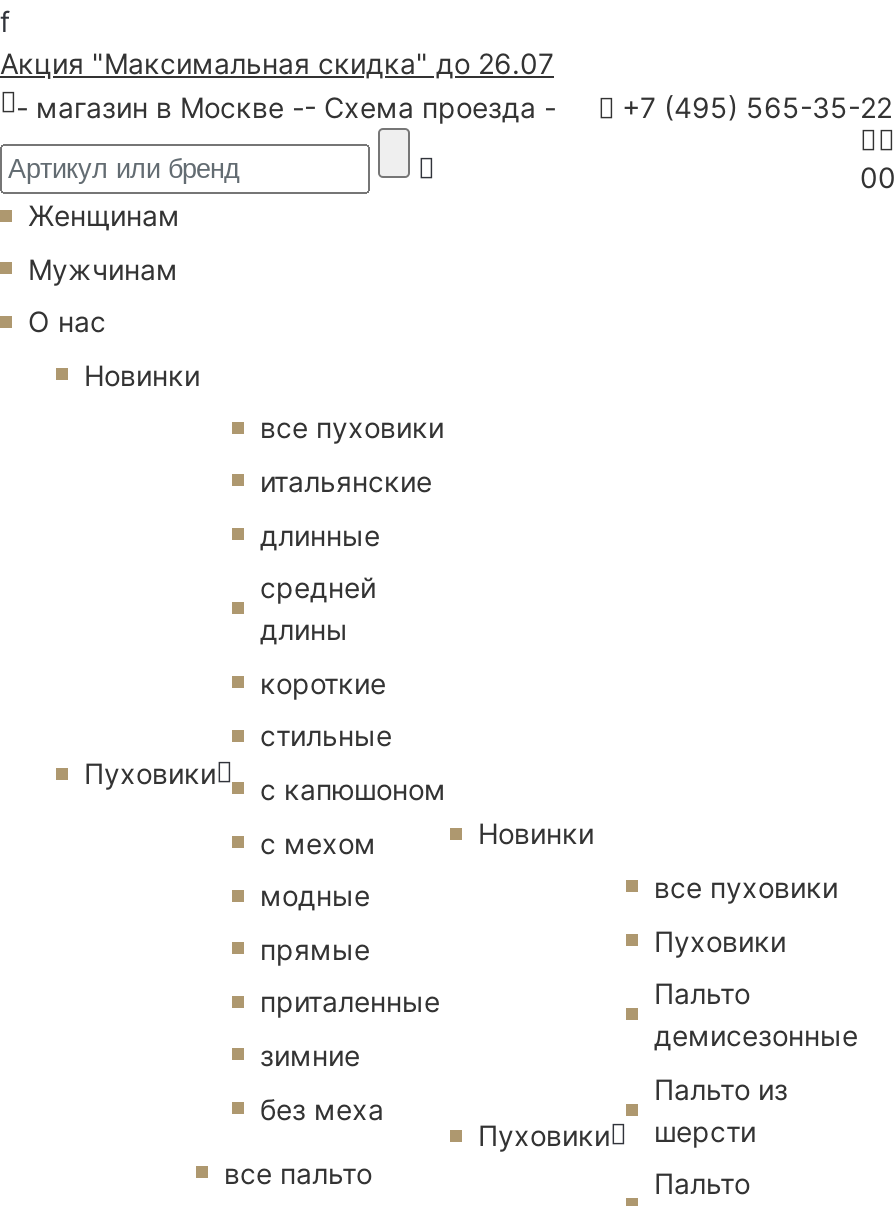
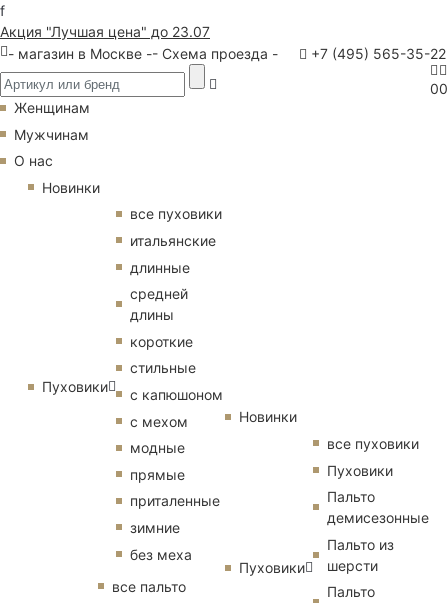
- Акция "Максимальная скидка" до 26.07
+ Акция "Лучшая цена" до 23.07
